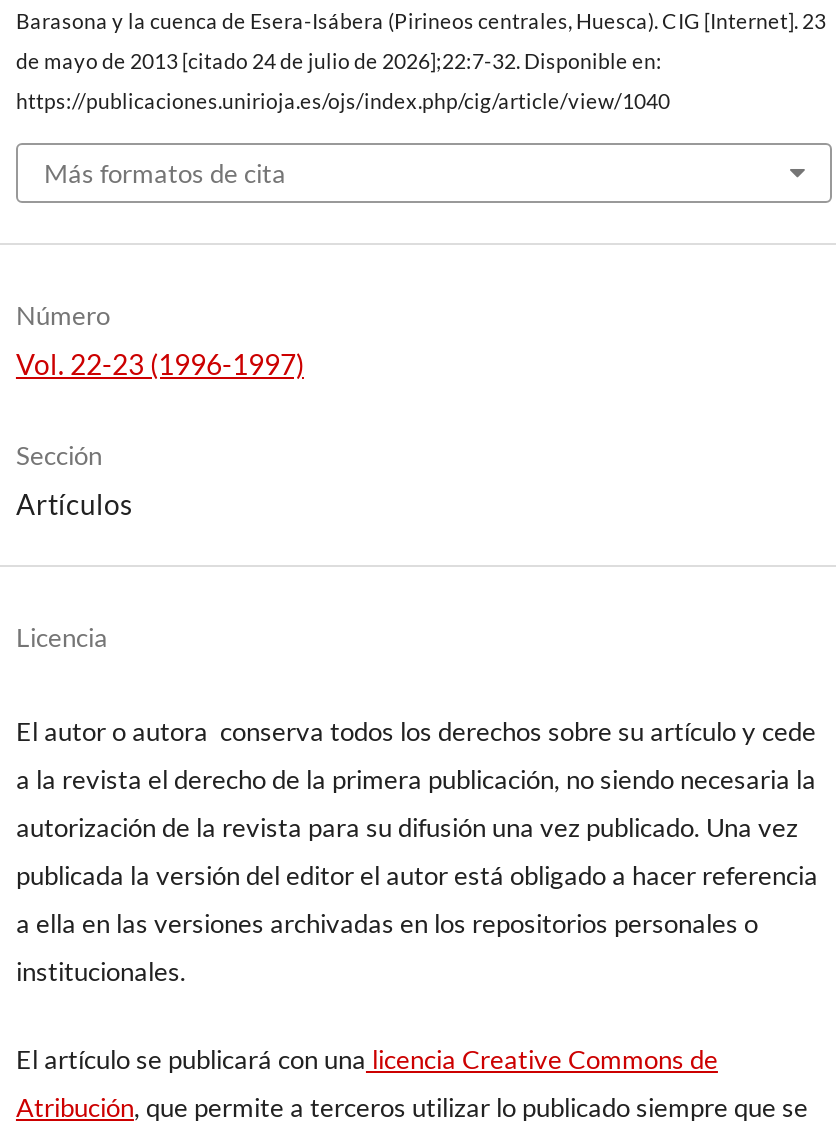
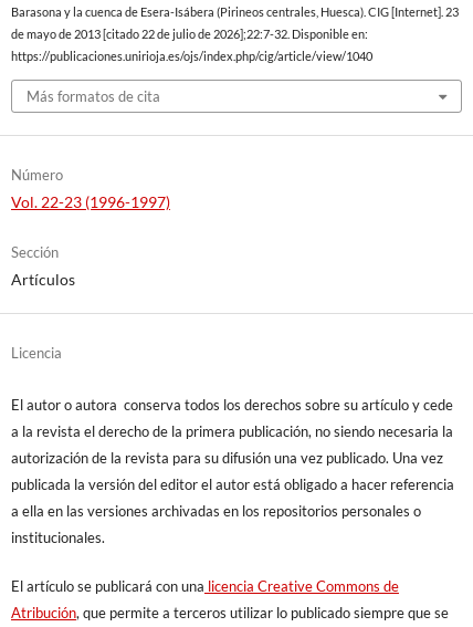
- de mayo de 2013 [citado 24 de julio de 2026];22:7-32. Disponible en:
+ de mayo de 2013 [citado 22 de julio de 2026];22:7-32. Disponible en:
